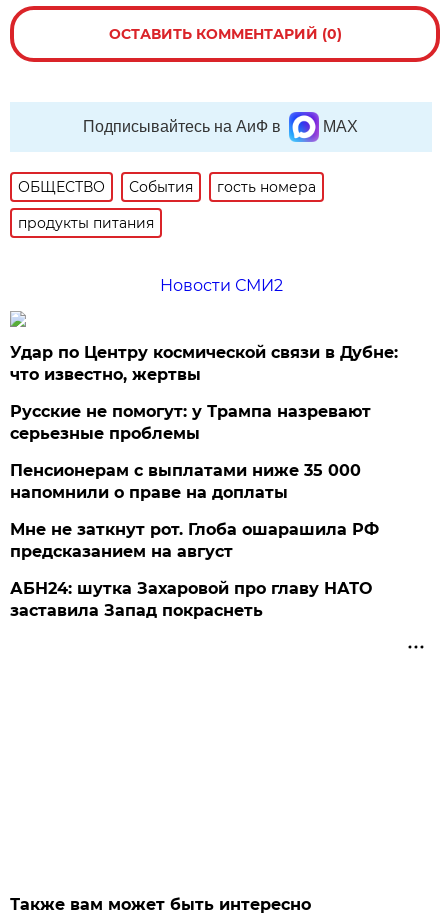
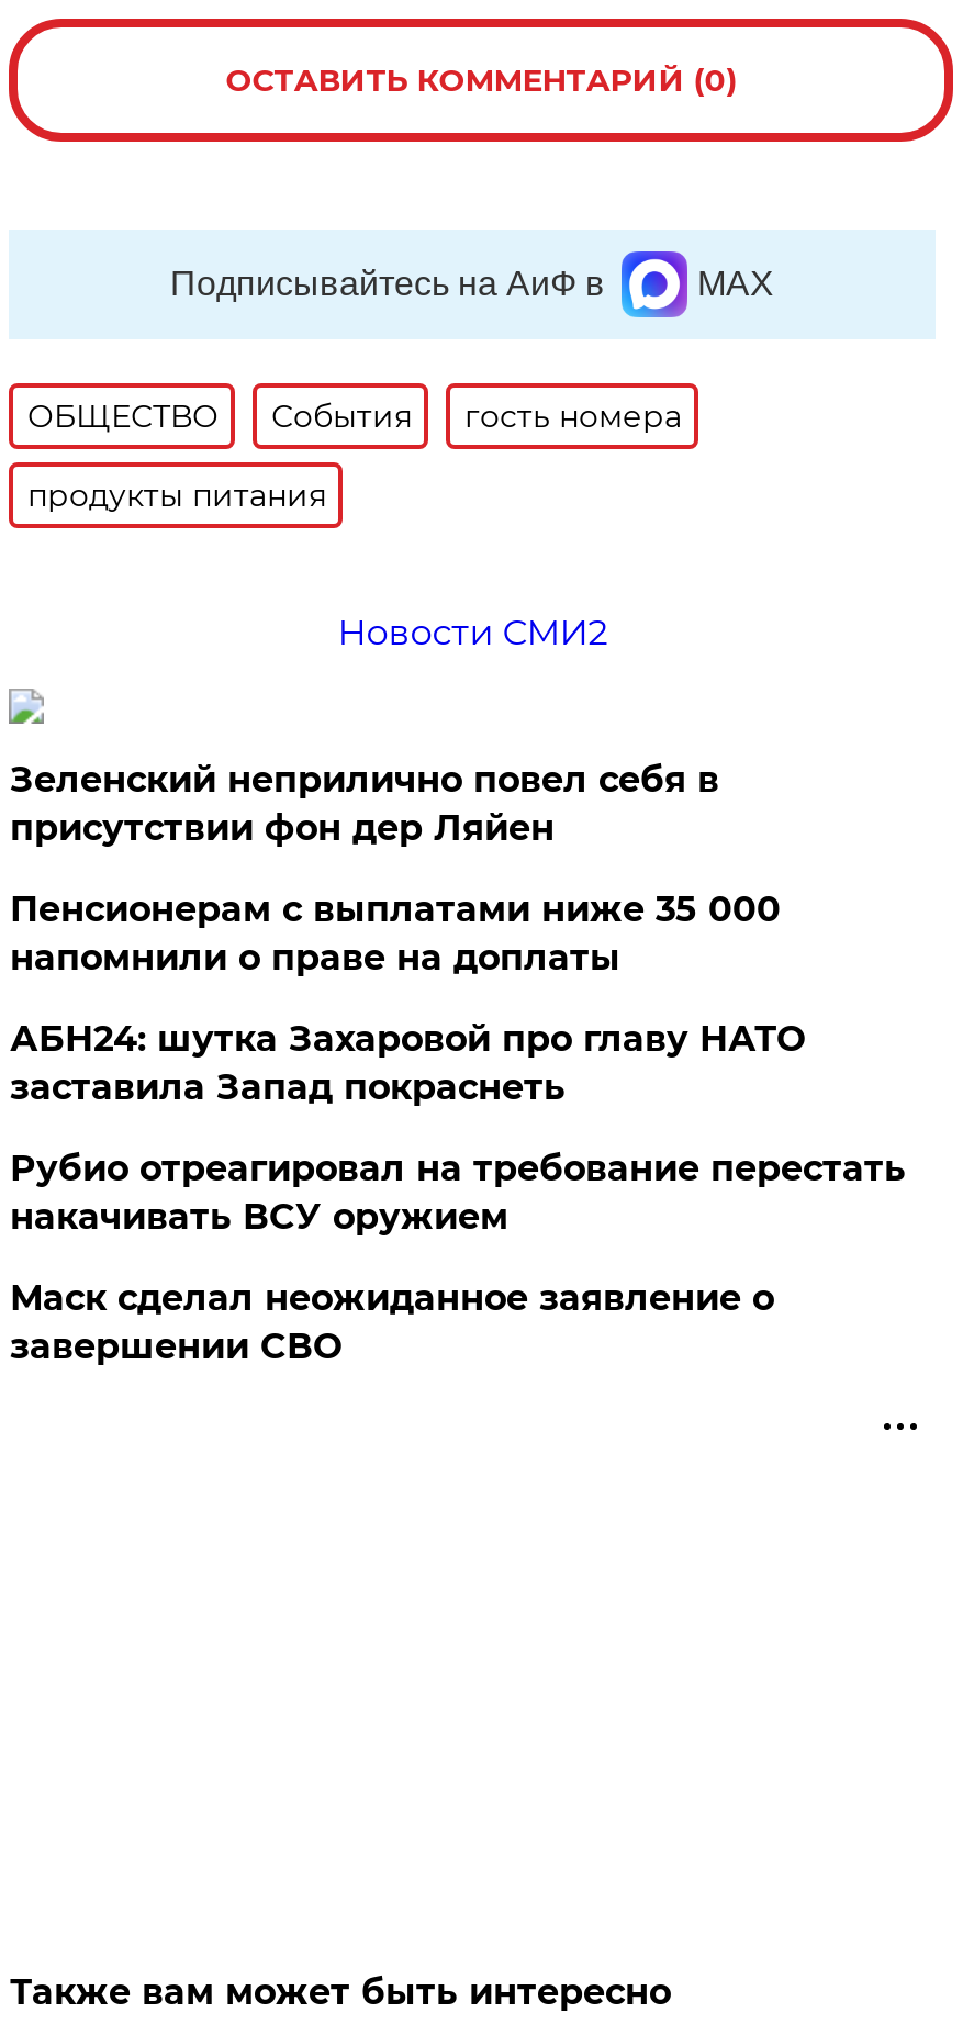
- Удар по Центру космической связи в Дубне:
- что известно, жертвы
- Русские не помогут: у Трампа назревают
- серьезные проблемы
+ Зеленский неприлично повел cебя в
+ присутствии фон дер Ляйен

moved up: Пенсионерам с выплатами ниже 35 000 | напомнили о праве на доплаты

- Мне не заткнут рот. Глоба ошарашила РФ
- предсказанием на август

moved up: АБН24: шутка Захаровой про главу НАТО | заставила Запад покраснеть

+ Рубио отреагировал на требование перестать
+ накачивать ВСУ оружием
+ Маск сделал неожиданное заявление о
+ завершении СВО
